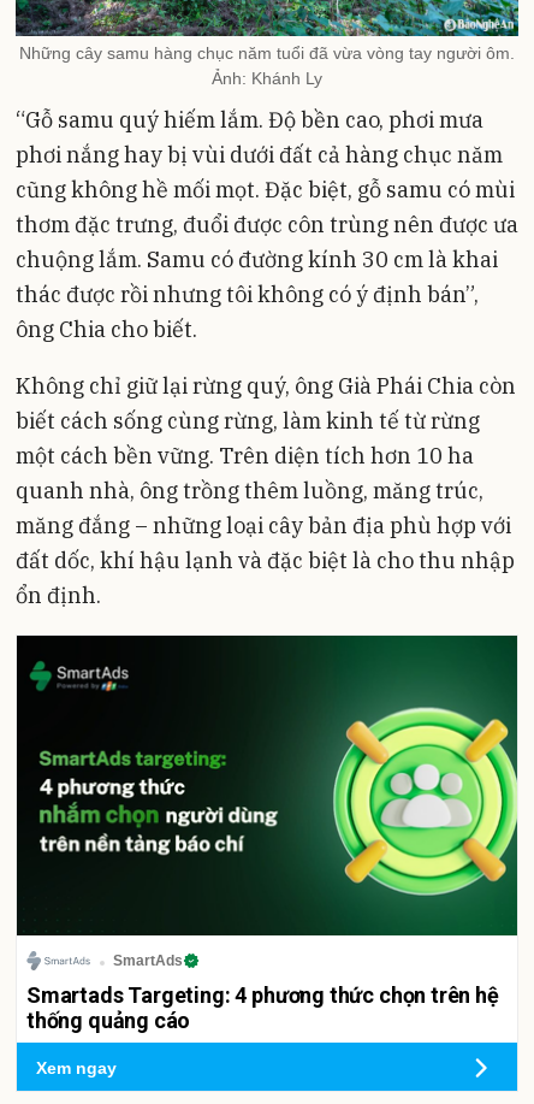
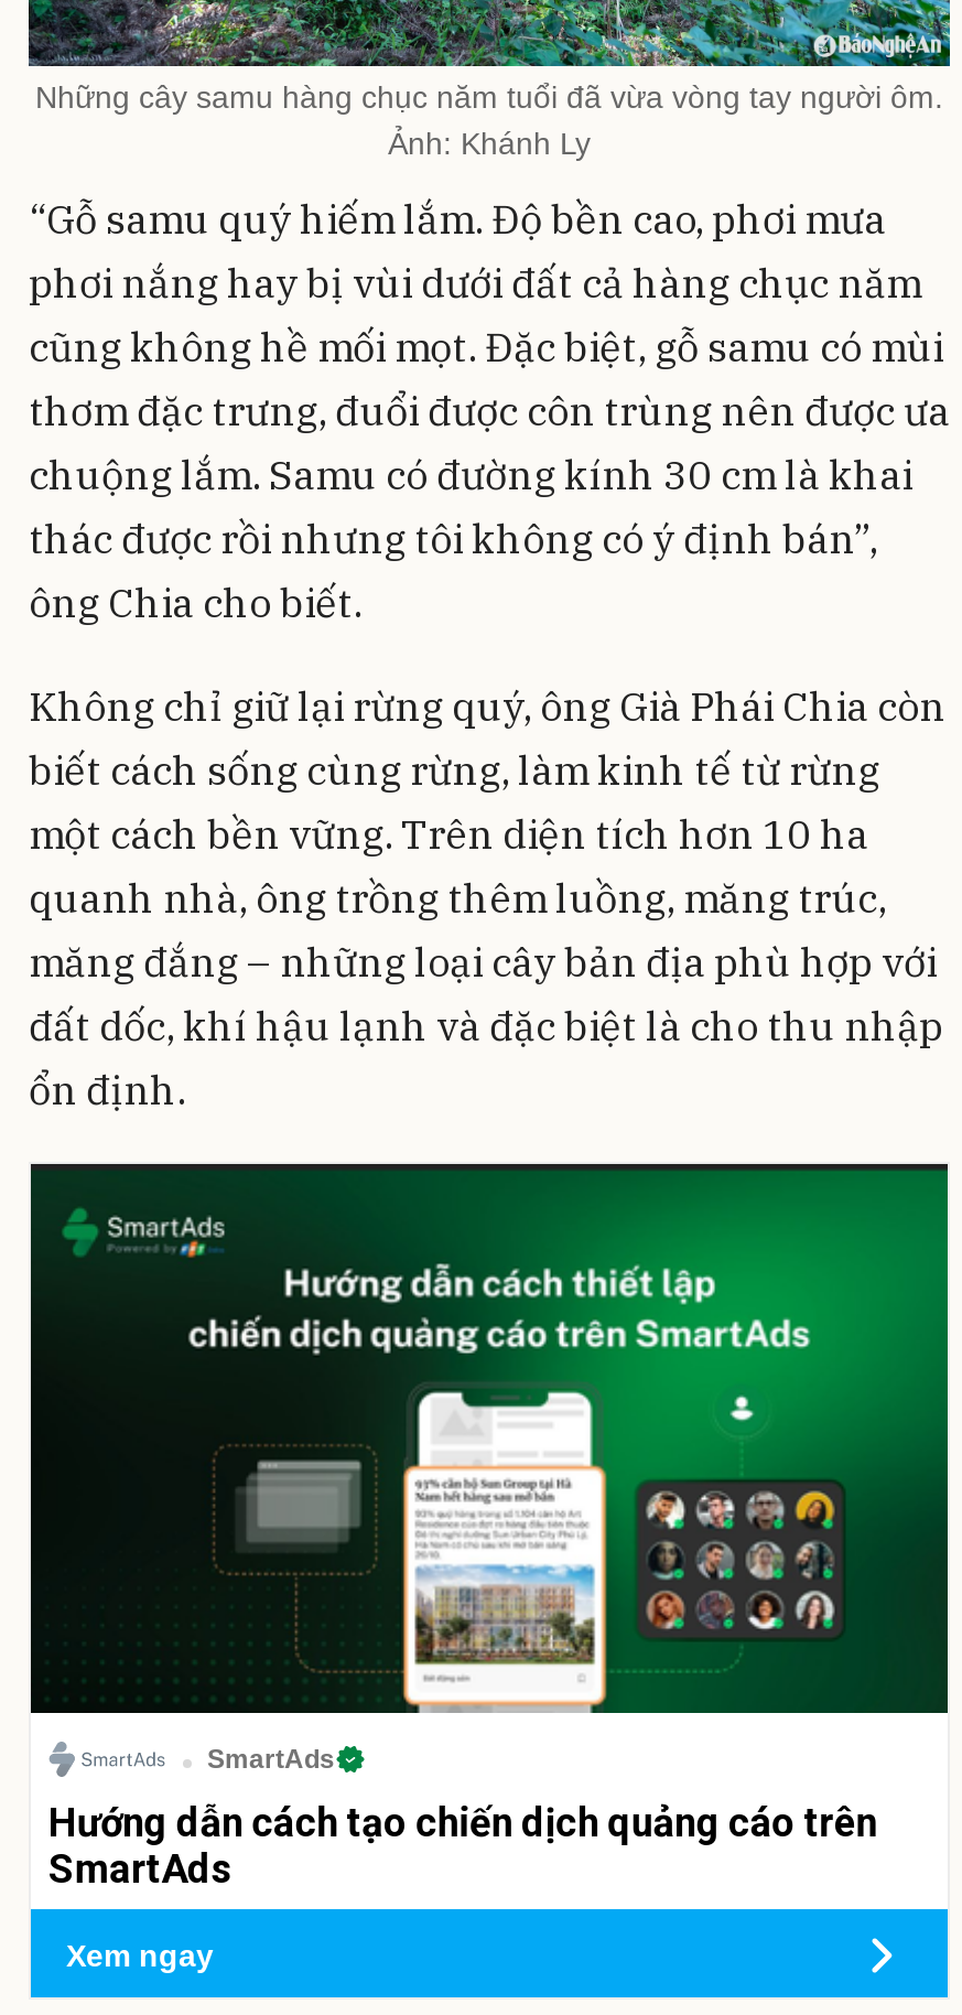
- [image]
- Smartads Targeting: 4 phương thức chọn trên hệ
- thống quảng cáo
+ [image]
+ Hướng dẫn cách tạo chiến dịch quảng cáo trên
+ SmartAds
